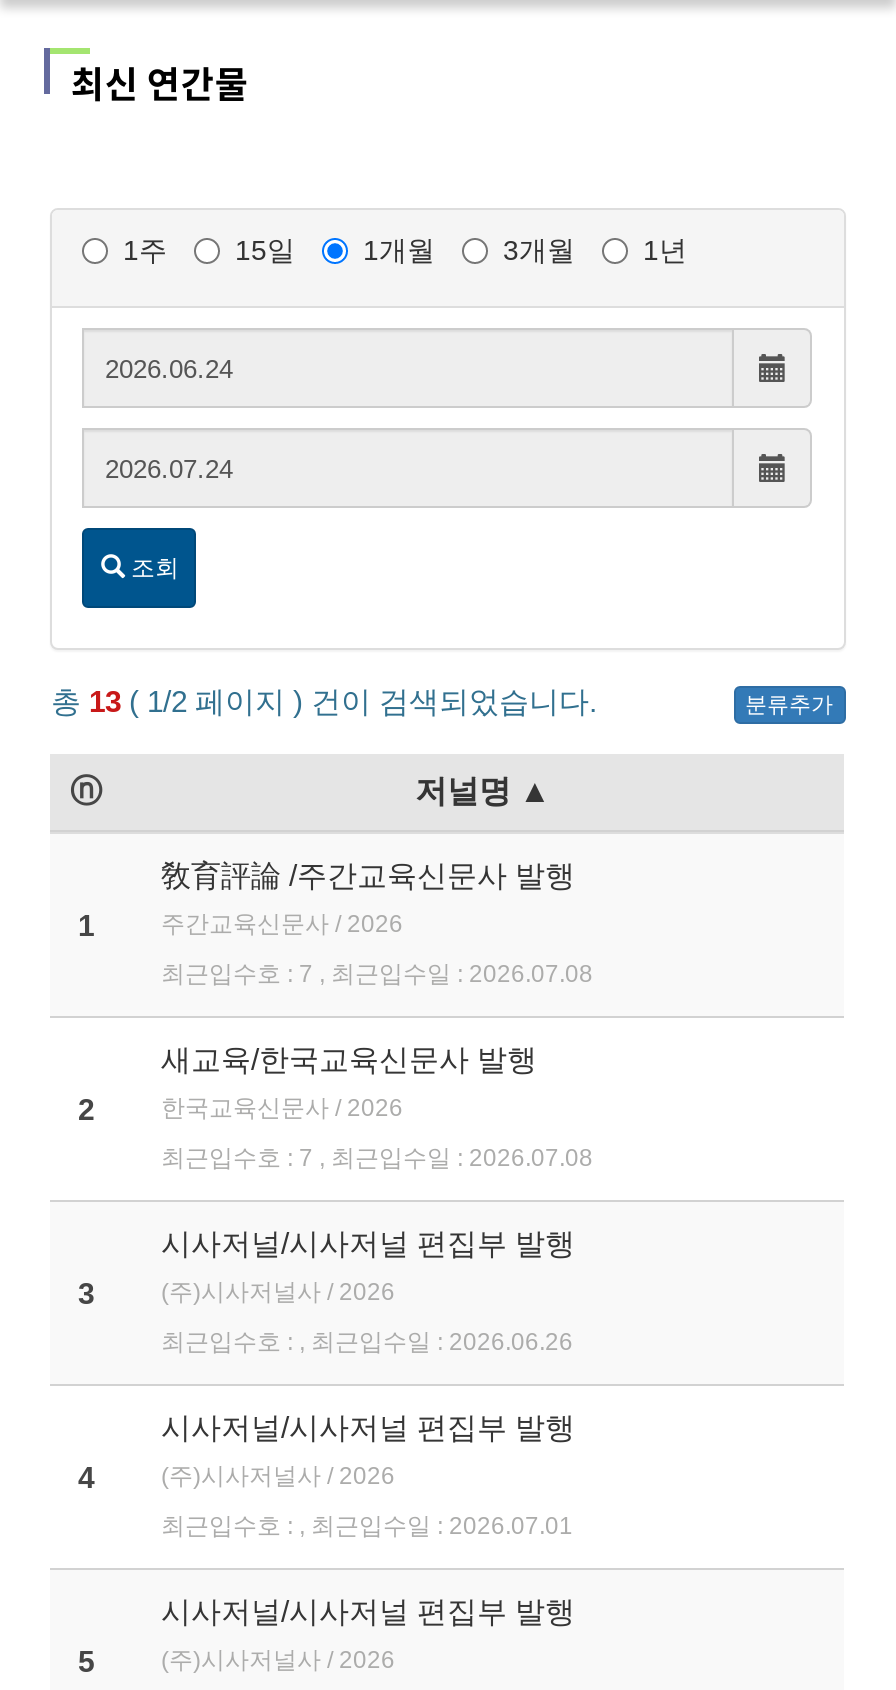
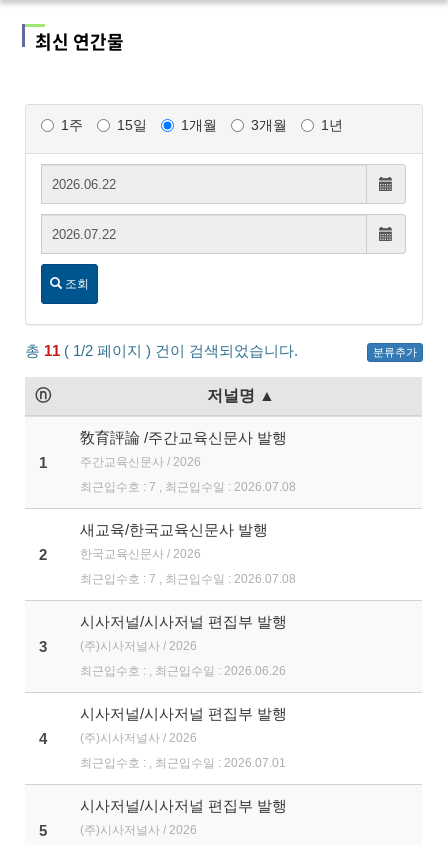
- 총 13 ( 1/2 페이지 ) 건이 검색되었습니다.
+ 총 11 ( 1/2 페이지 ) 건이 검색되었습니다.
